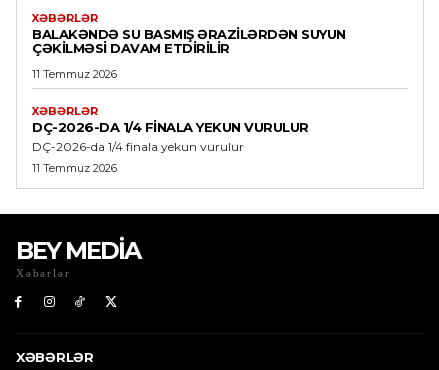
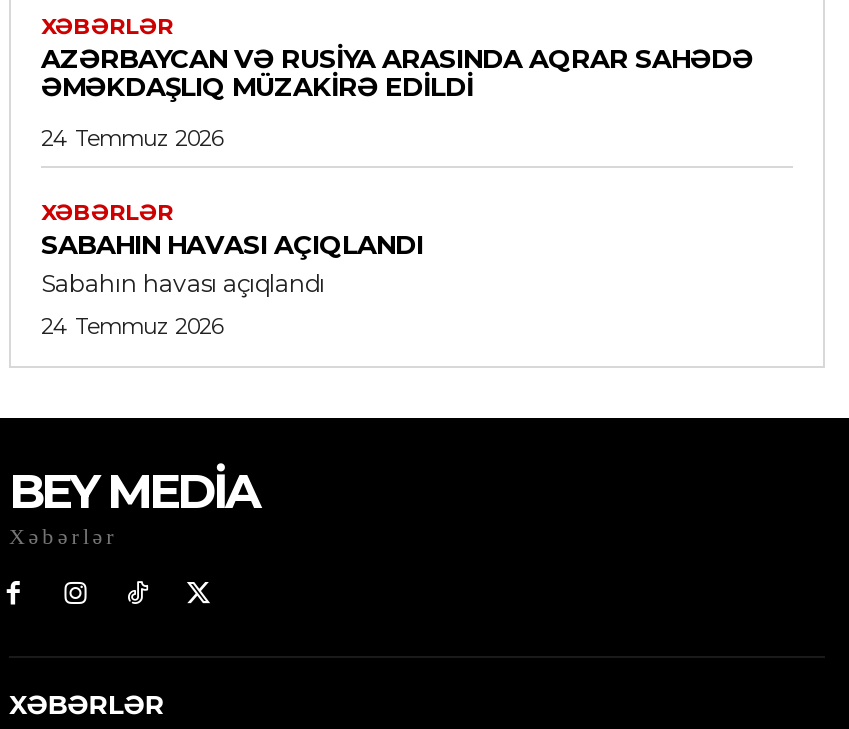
- BALAKƏNDƏ SU BASMIŞ ƏRAZILƏRDƏN SUYUN
- ÇƏKILMƏSI DAVAM ETDIRILIR
+ AZƏRBAYCAN VƏ RUSIYA ARASINDA AQRAR SAHƏDƏ
+ ƏMƏKDAŞLIQ MÜZAKIRƏ EDILDI

- 11 Temmuz 2026
+ 24 Temmuz 2026

- DÇ-2026-DA 1/4 FINALA YEKUN VURULUR
- DÇ-2026-da 1/4 finala yekun vurulur
+ SABAHIN HAVASI AÇIQLANDI
+ Sabahın havası açıqlandı

- 11 Temmuz 2026
+ 24 Temmuz 2026
